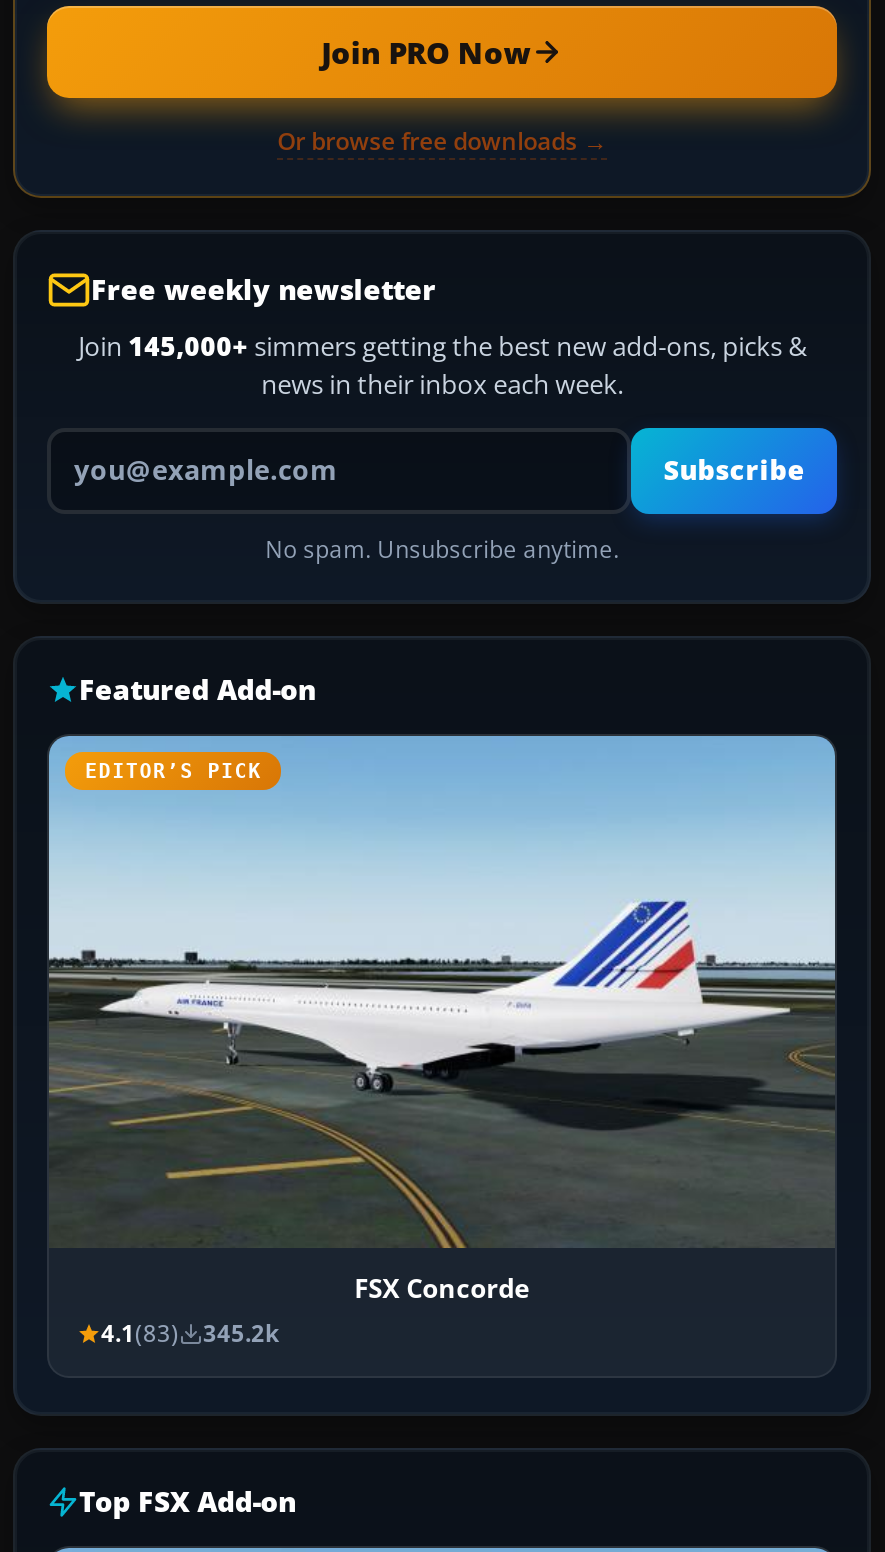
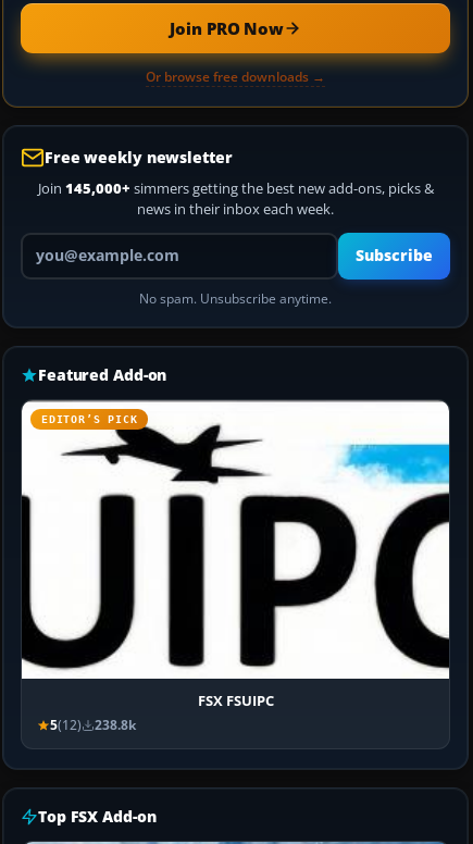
- [image]
- FSX Concorde
- 4.1(83)
- 345.2k
+ [image]
+ FSX FSUIPC
+ 5(12)
+ 238.8k
